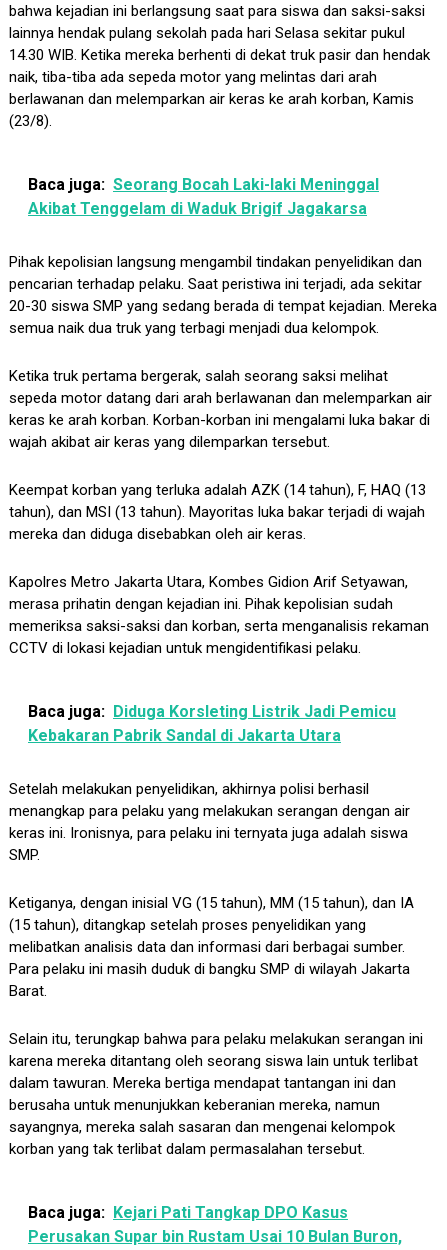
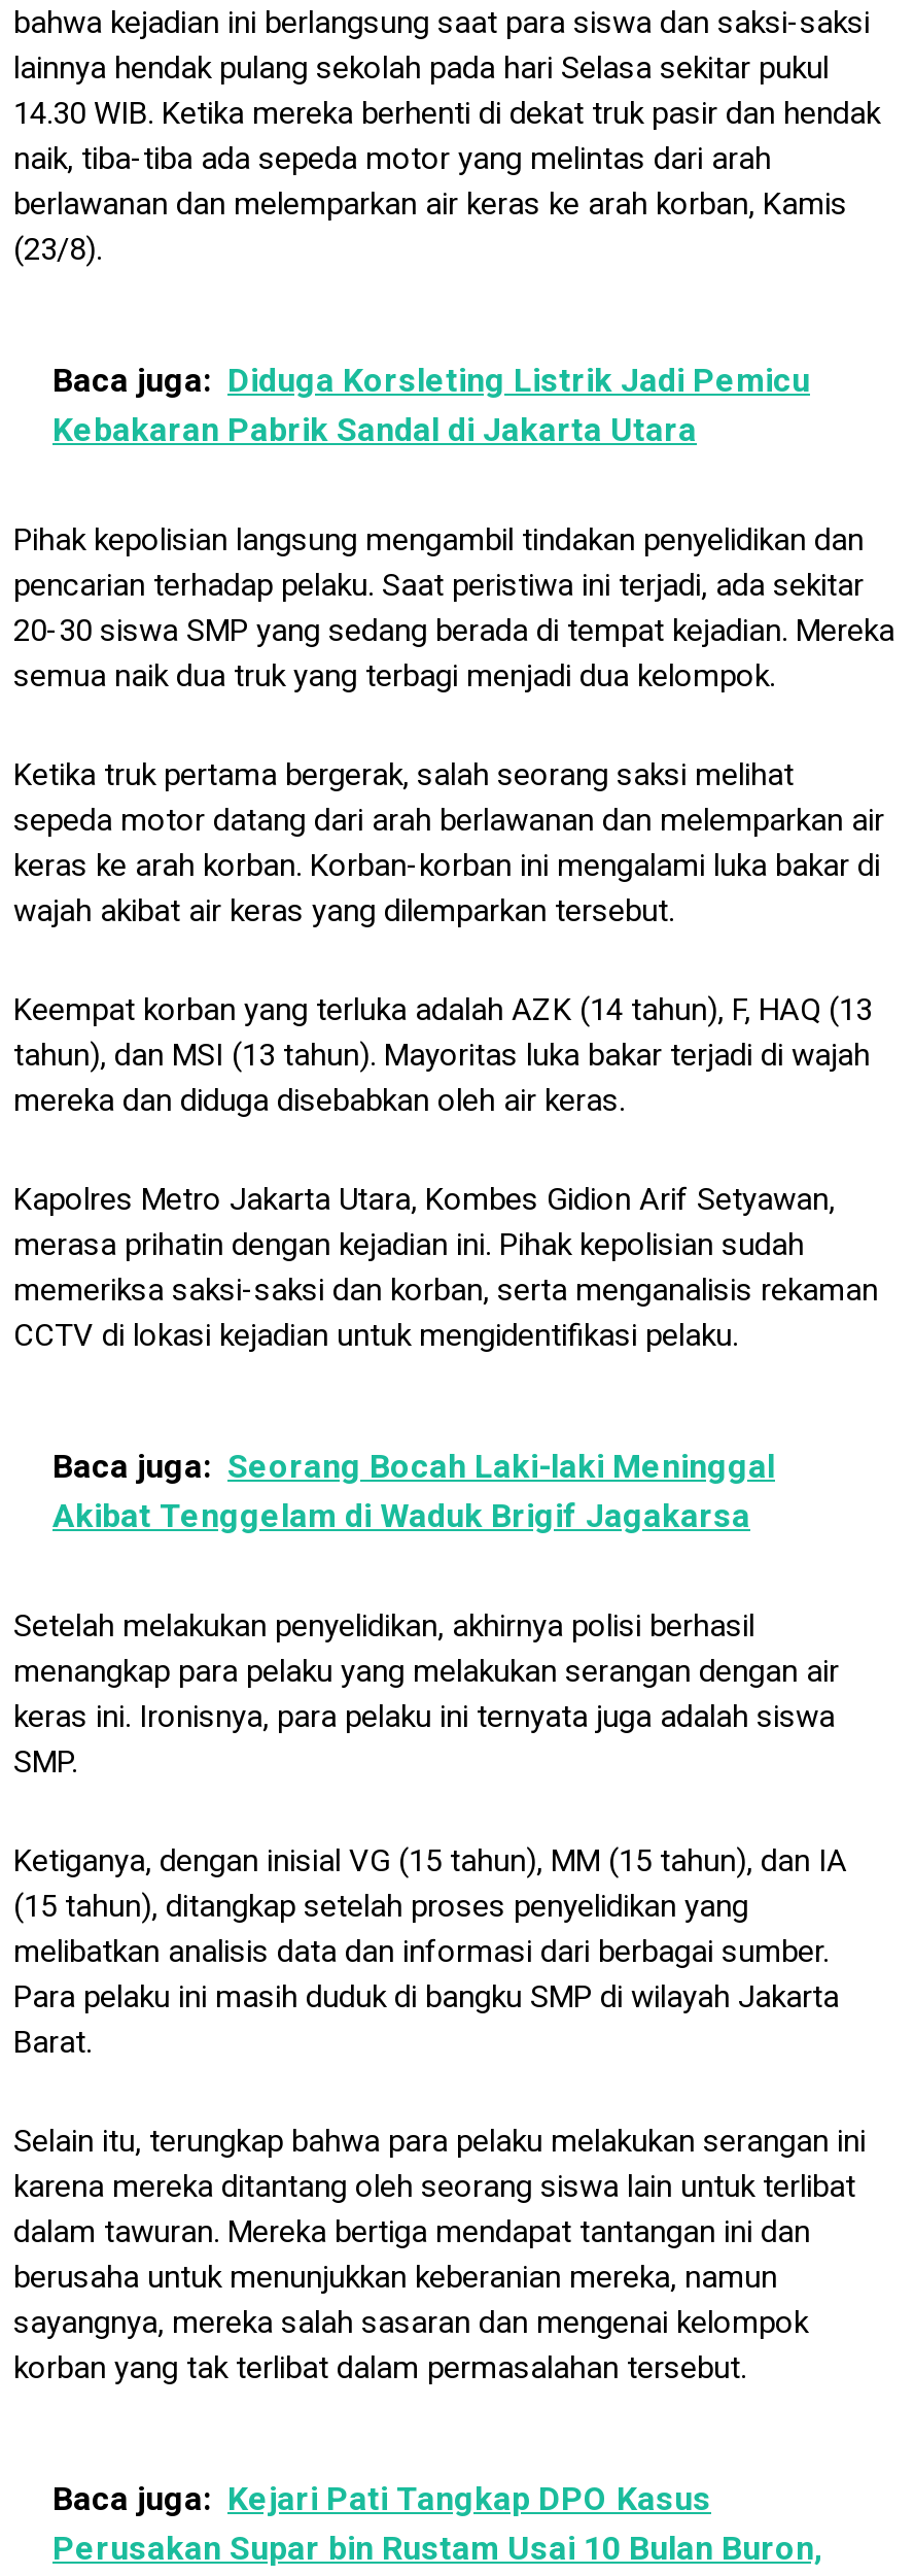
moved down: Baca juga: Seorang Bocah Laki-laki Meninggal | Akibat Tenggelam di Waduk Brigif Jagakarsa

moved up: Baca juga: Diduga Korsleting Listrik Jadi Pemicu | Kebakaran Pabrik Sandal di Jakarta Utara
